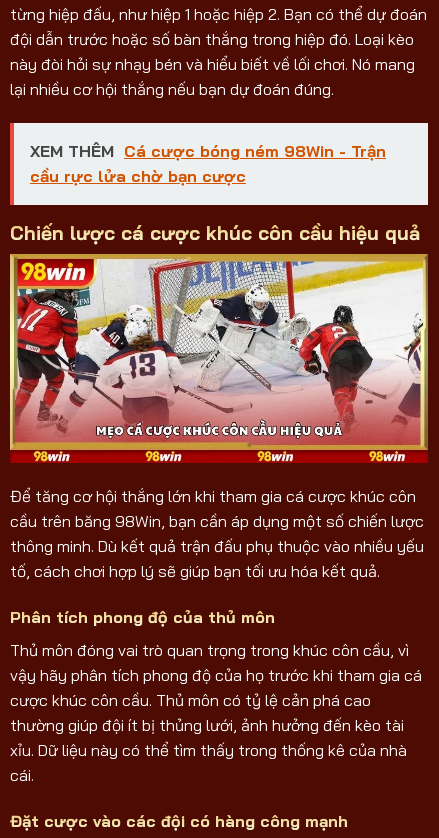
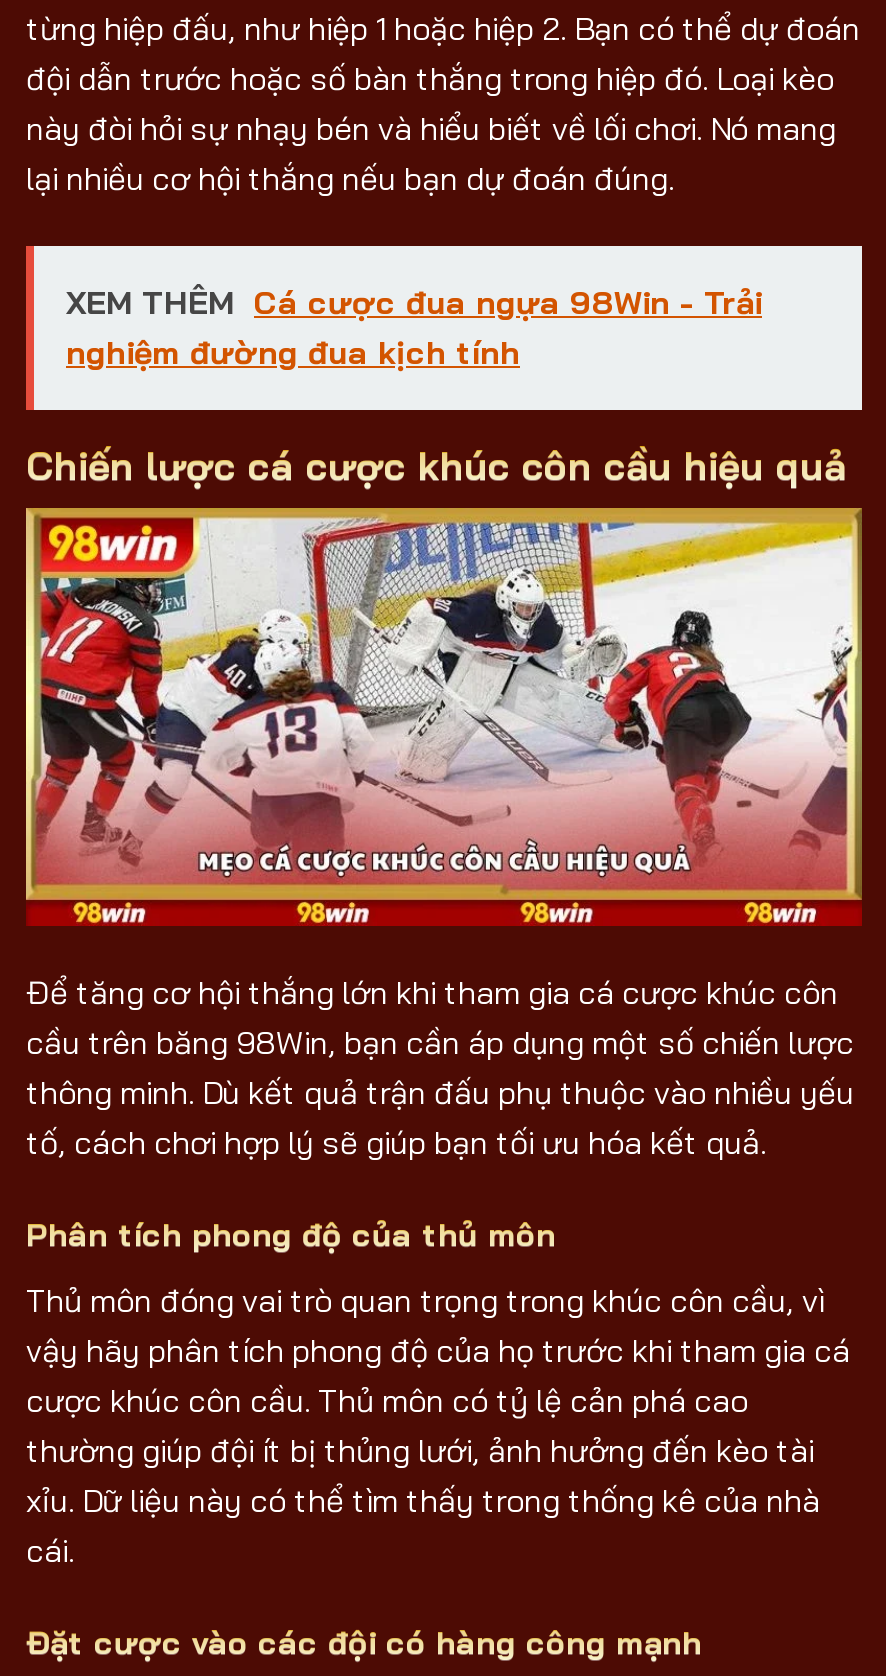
- XEM THÊM Cá cược bóng ném 98Win - Trận
- cầu rực lửa chờ bạn cược
+ XEM THÊM Cá cược đua ngựa 98Win - Trải
+ nghiệm đường đua kịch tính
